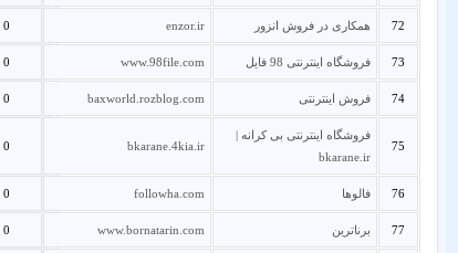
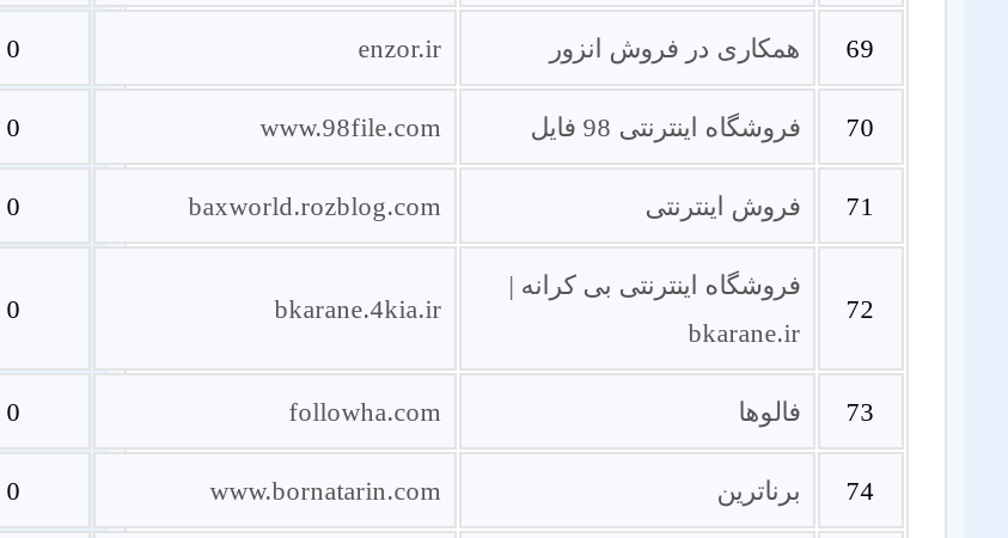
- 72 همکاری در فروش انزور
+ 69 همکاری در فروش انزور

- 73
+ 70

- 74 فروش اینترنتی
+ 71 فروش اینترنتی

- 75
+ 72

- 76 فالوها
+ 73 فالوها

- 77 برناترین
+ 74 برناترین
